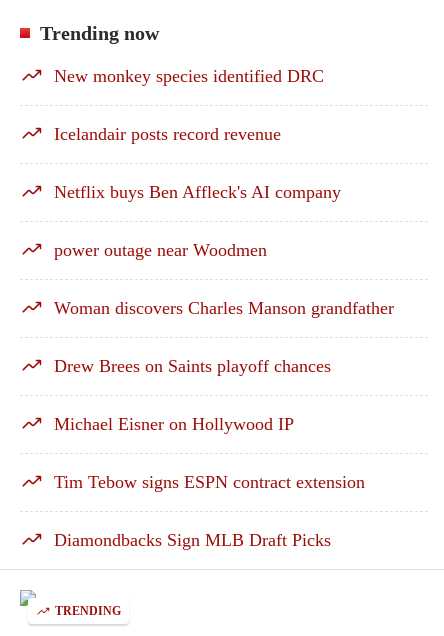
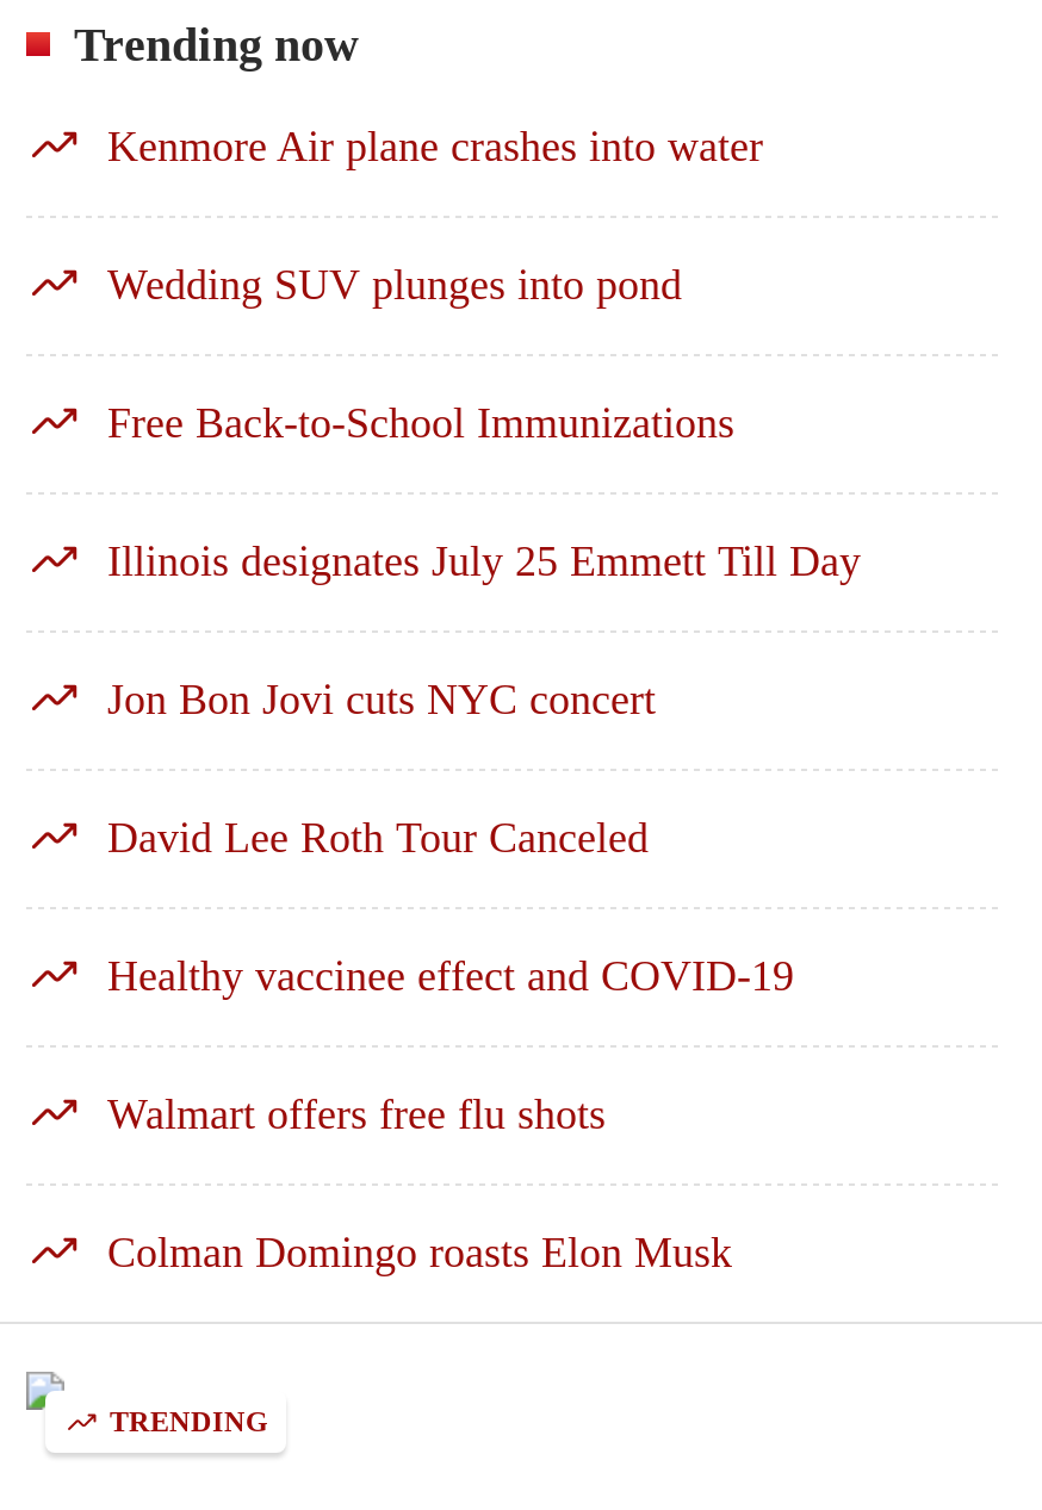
- New monkey species identified DRC
+ Kenmore Air plane crashes into water

- Icelandair posts record revenue
+ Wedding SUV plunges into pond

- Netflix buys Ben Affleck's AI company
+ Free Back-to-School Immunizations

- power outage near Woodmen
+ Illinois designates July 25 Emmett Till Day

- Woman discovers Charles Manson grandfather
+ Jon Bon Jovi cuts NYC concert

- Drew Brees on Saints playoff chances
+ David Lee Roth Tour Canceled

- Michael Eisner on Hollywood IP
+ Healthy vaccinee effect and COVID-19

- Tim Tebow signs ESPN contract extension
+ Walmart offers free flu shots

- Diamondbacks Sign MLB Draft Picks
+ Colman Domingo roasts Elon Musk
